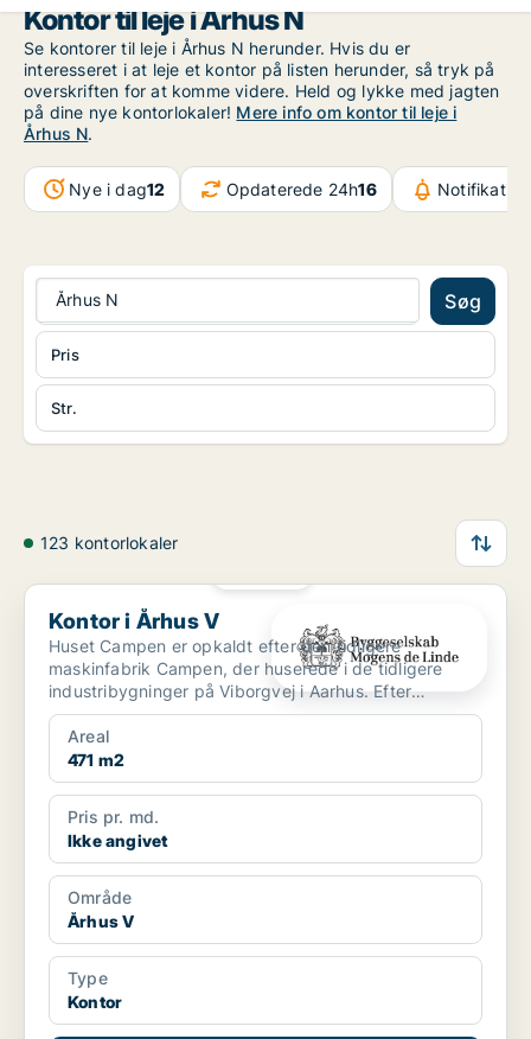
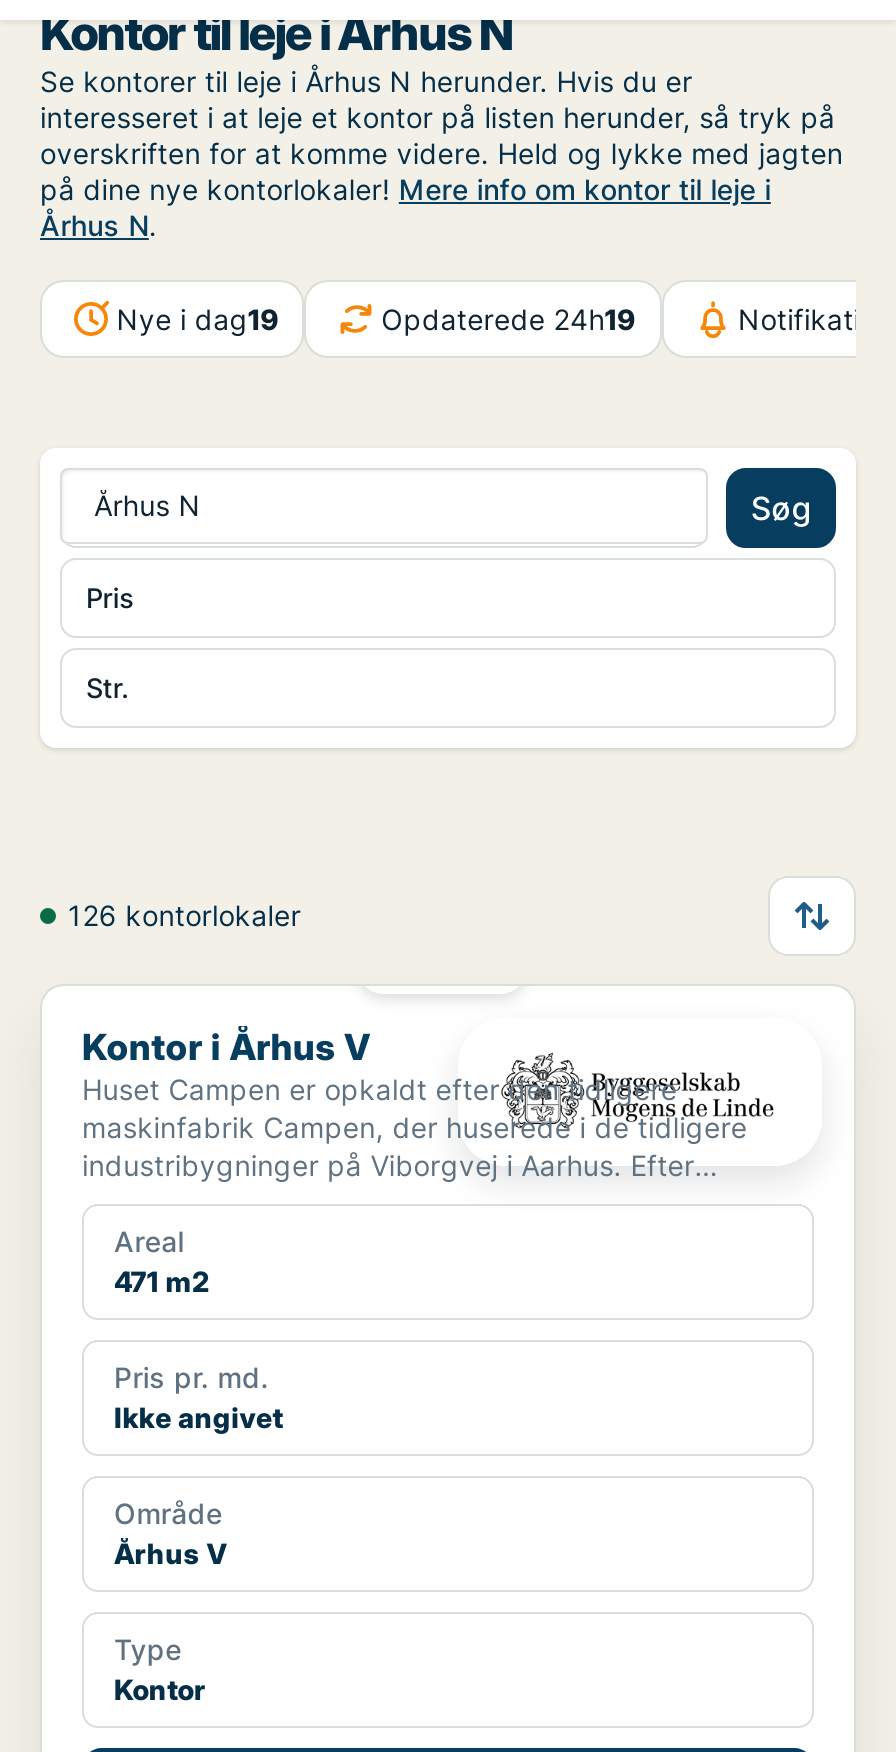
- Nye i dag12
+ Nye i dag19

- Opdaterede 24h16
+ Opdaterede 24h19

- 123 kontorlokaler
+ 126 kontorlokaler
